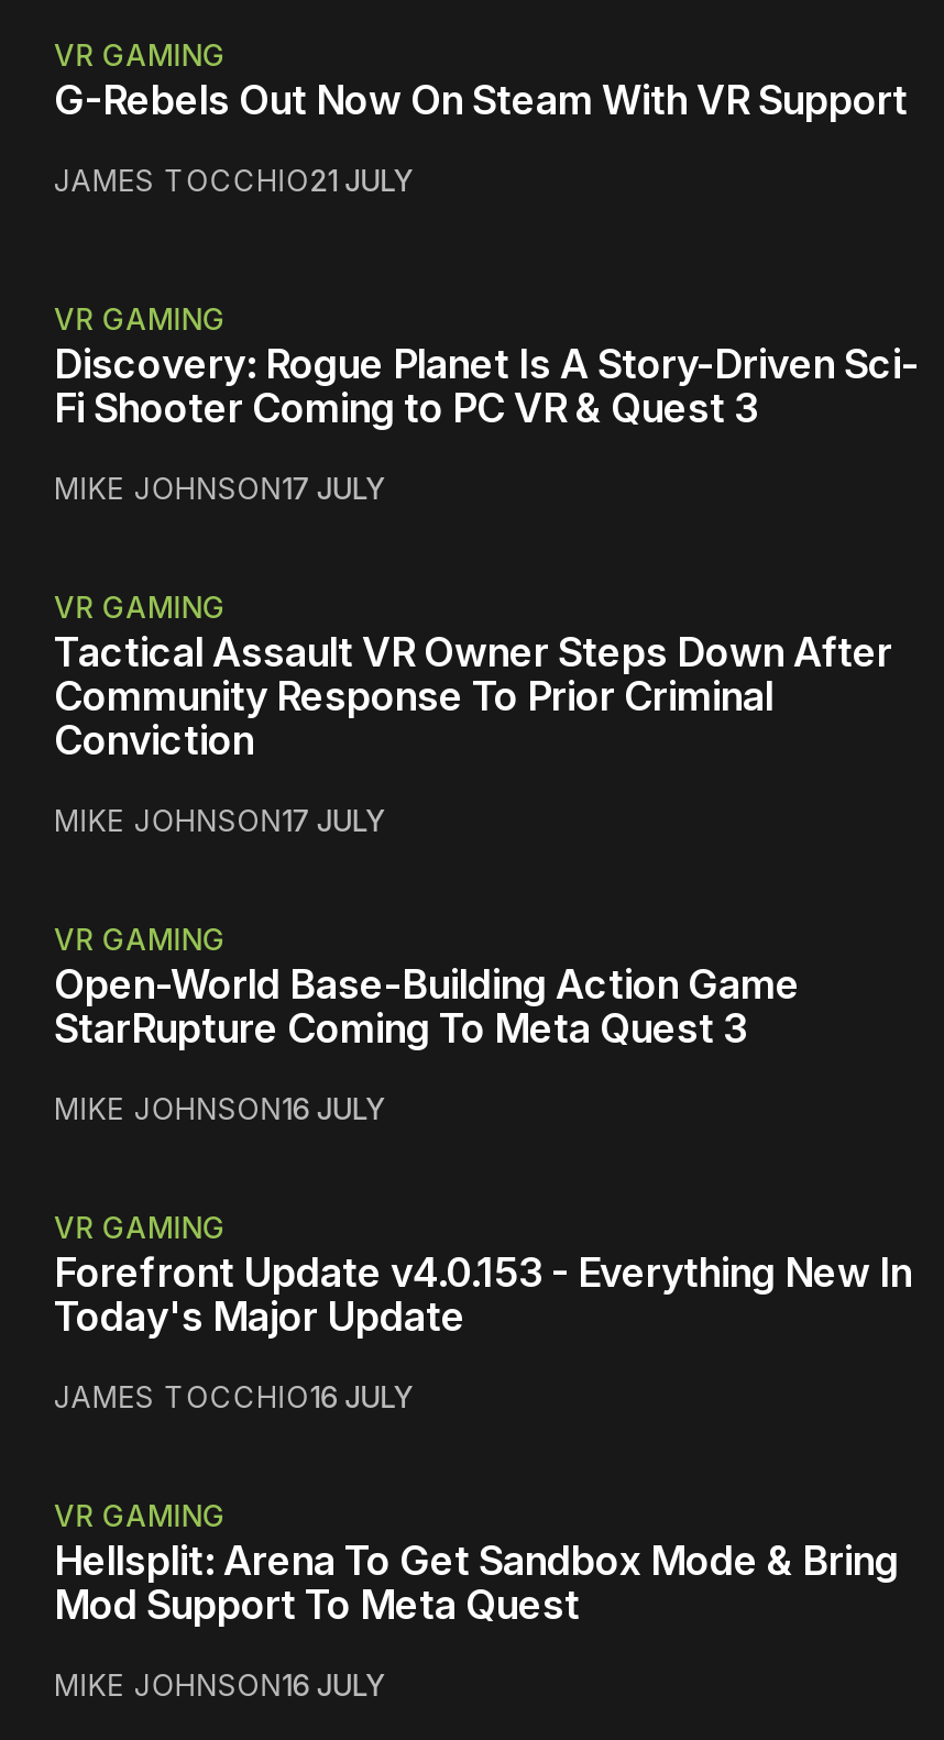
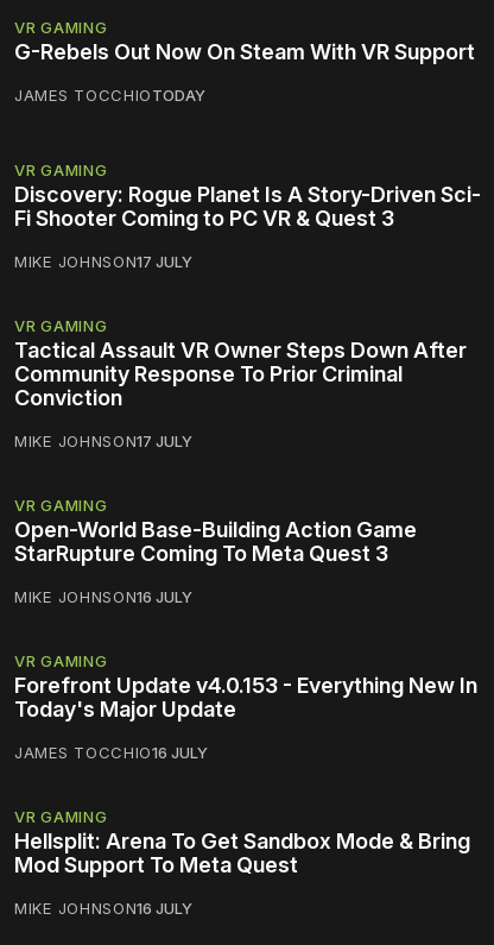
- JAMES TOCCHIO21 JULY
+ JAMES TOCCHIOTODAY
